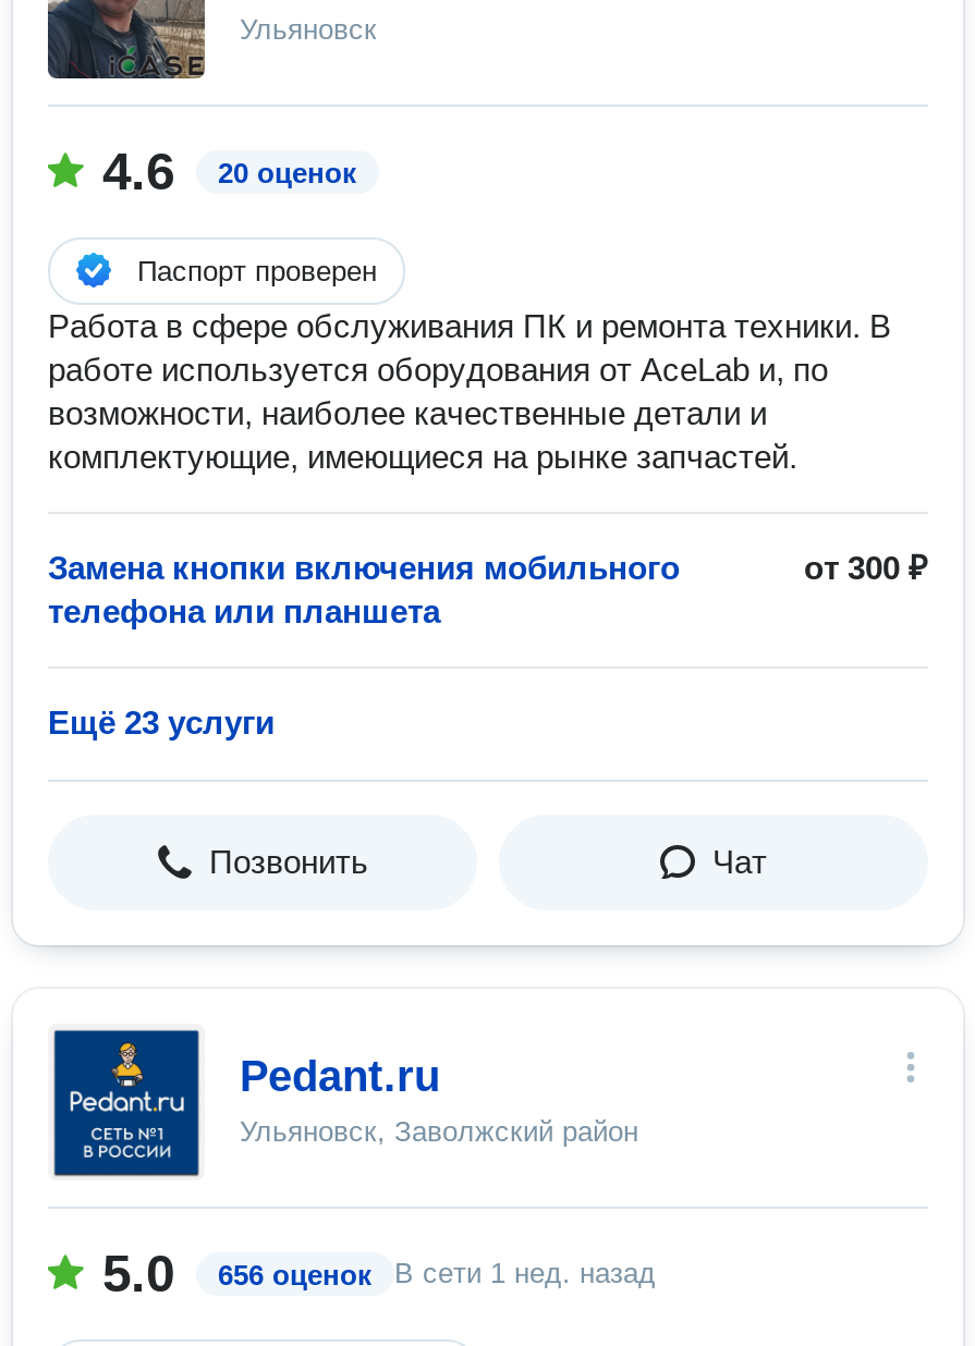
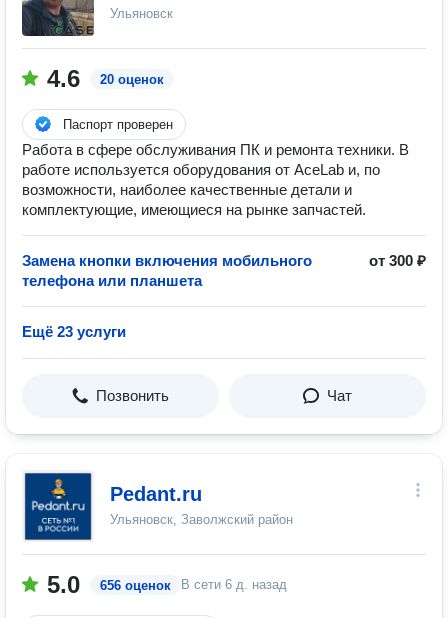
- В сети 1 нед. назад
+ В сети 6 д. назад
